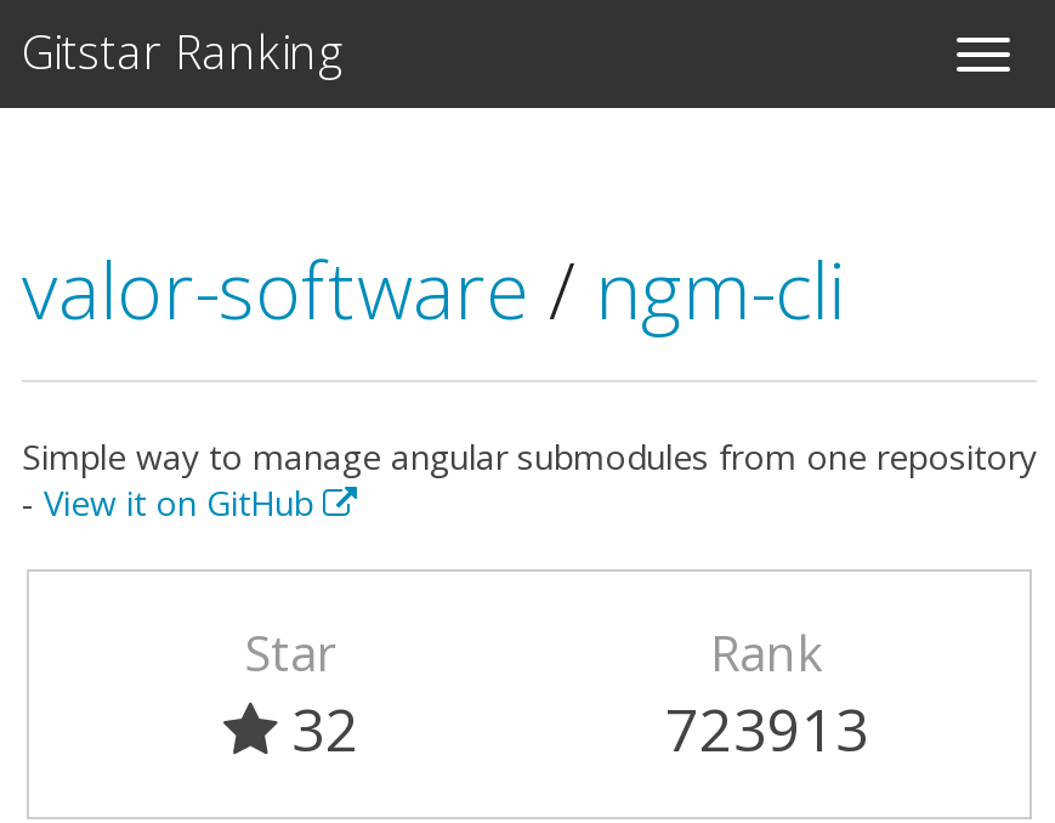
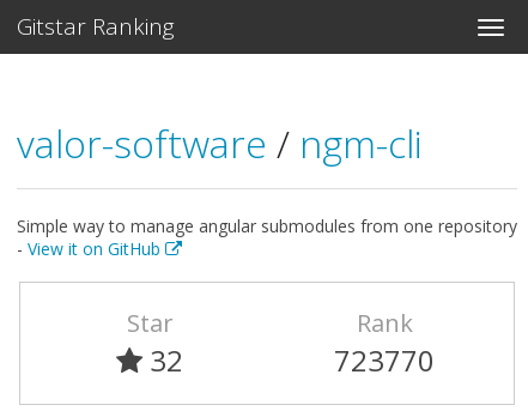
- 723913
+ 723770
